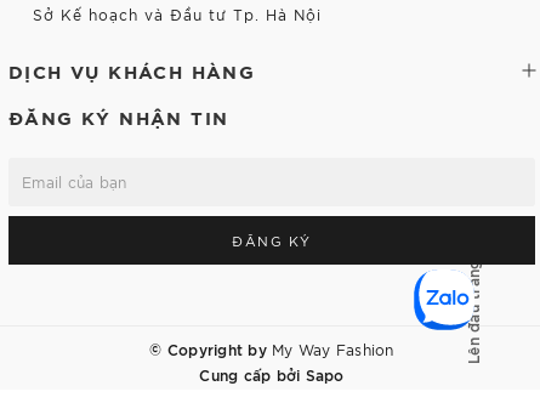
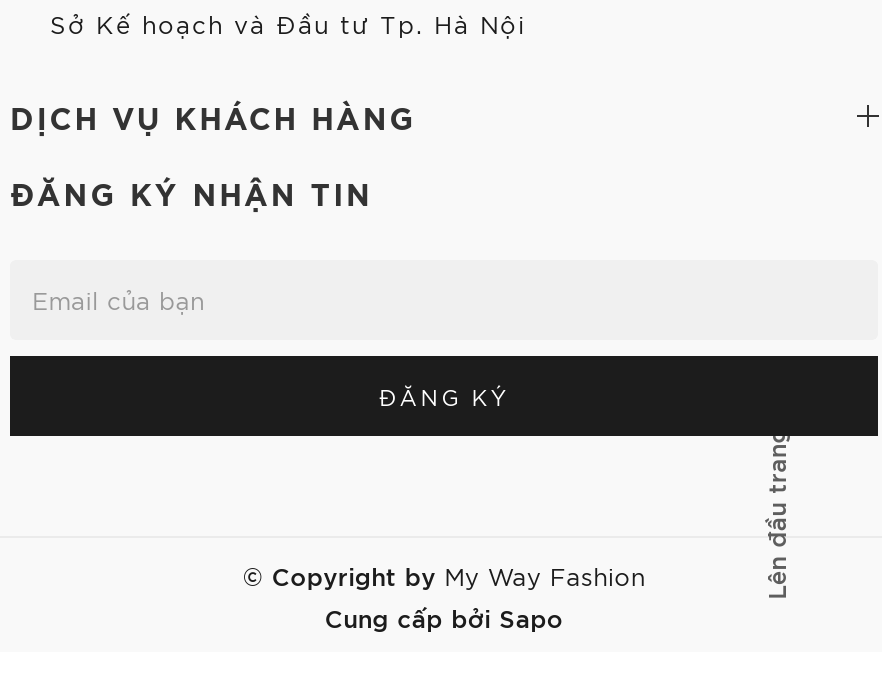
- [image]
